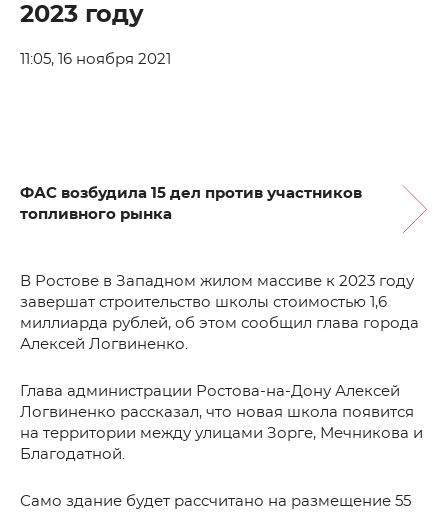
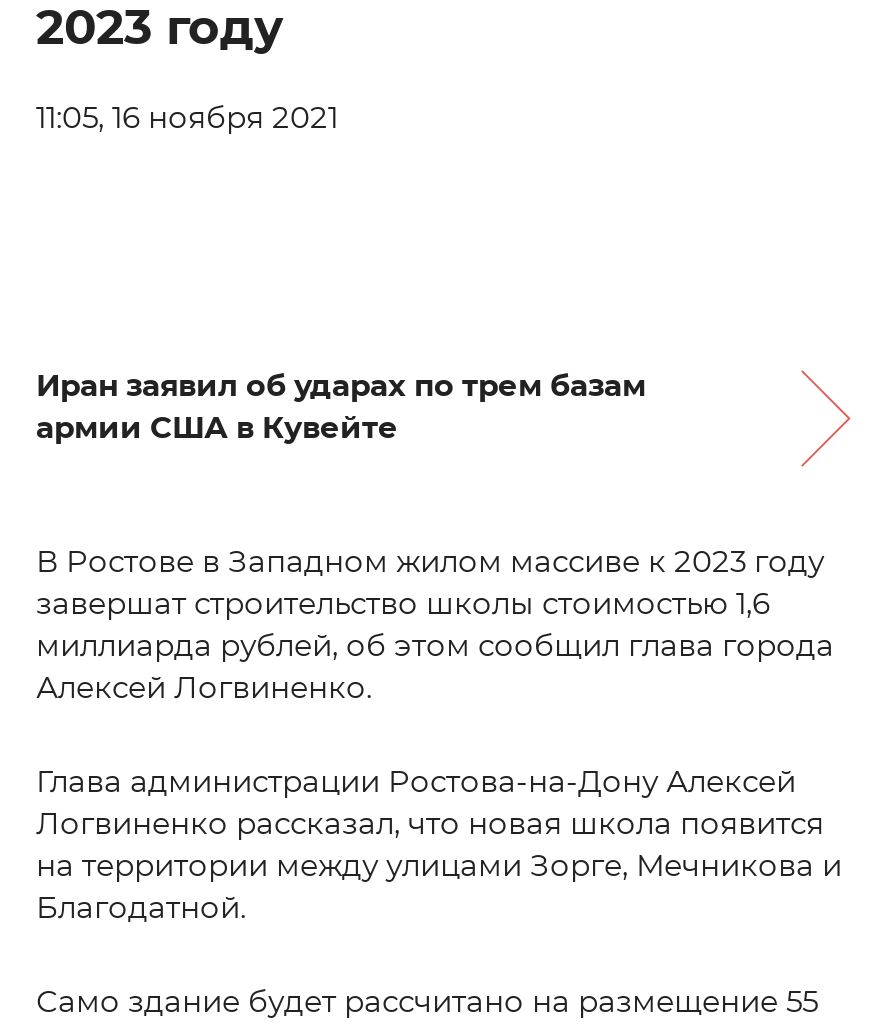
- ФАС возбудила 15 дел против участников
- топливного рынка
+ Иран заявил об ударах по трем базам
+ армии США в Кувейте
